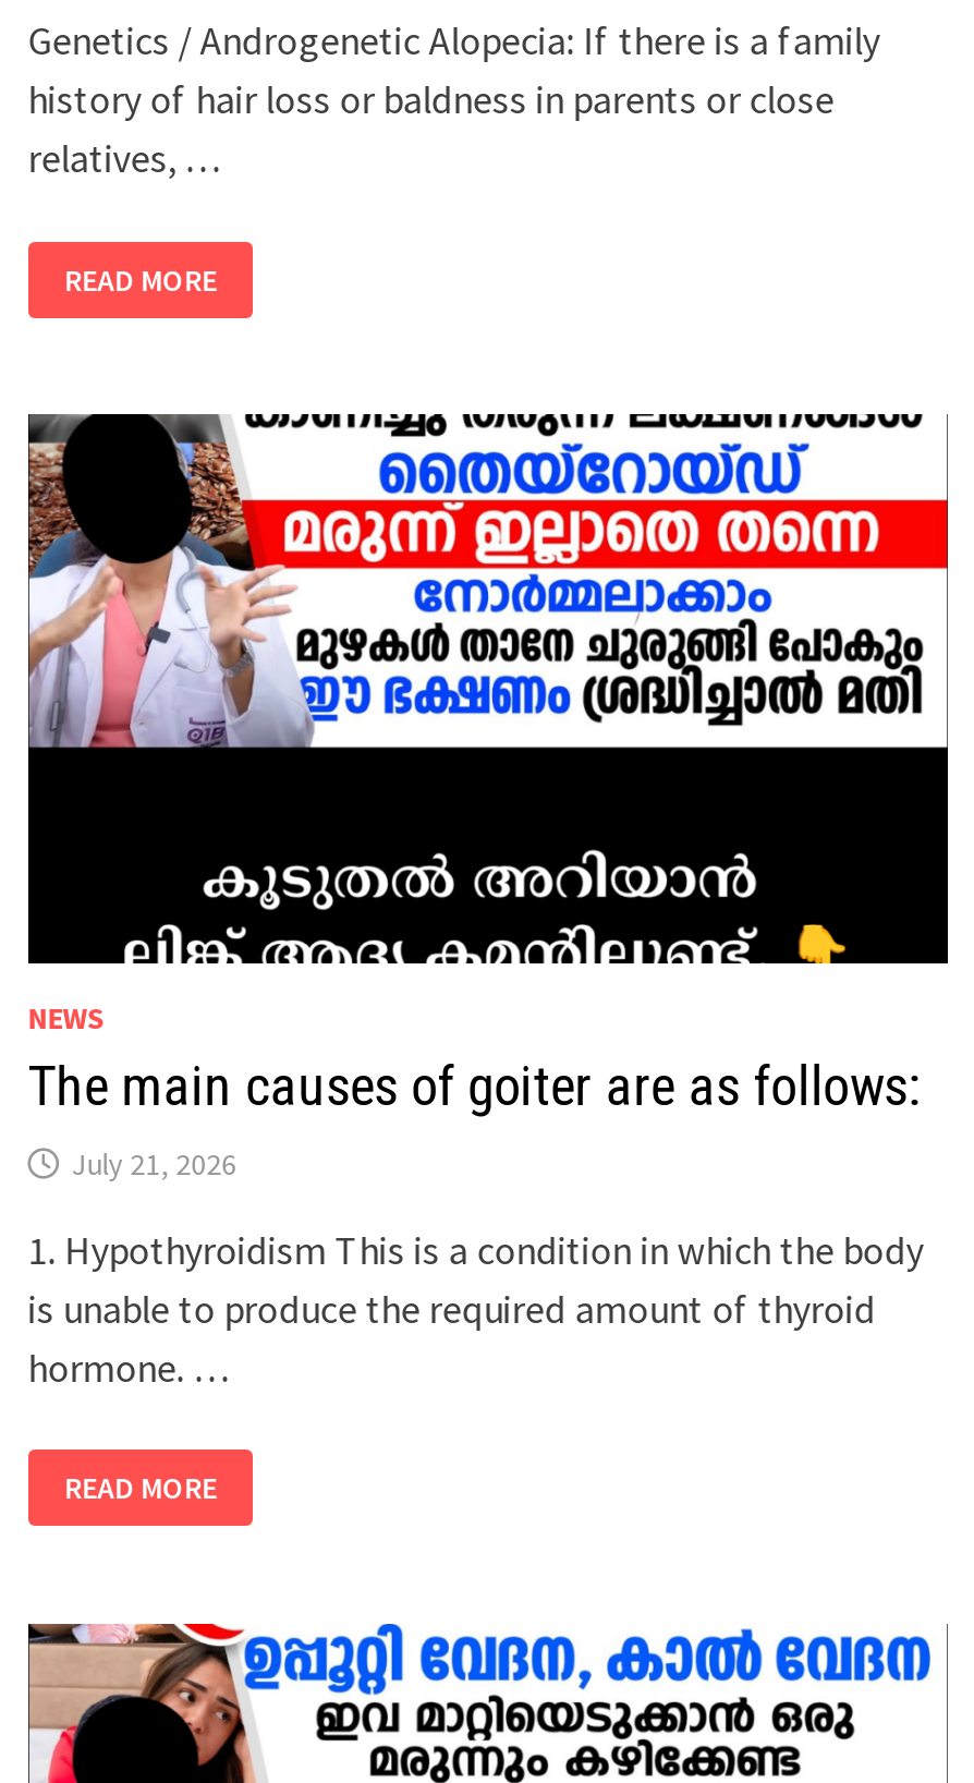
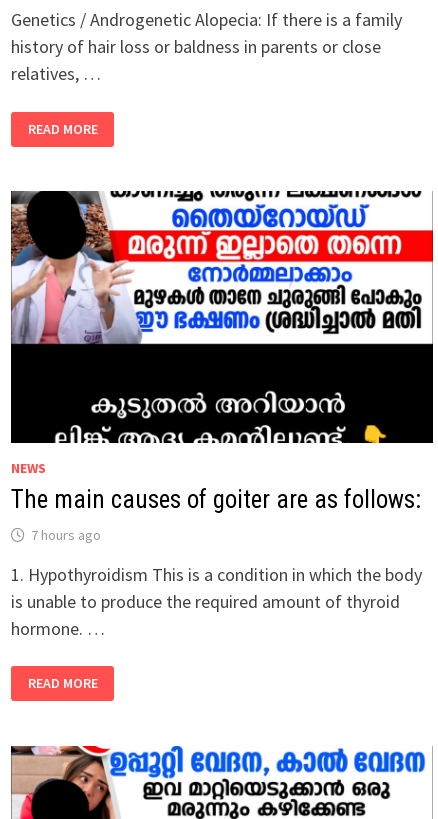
- July 21, 2026
+ 7 hours ago
